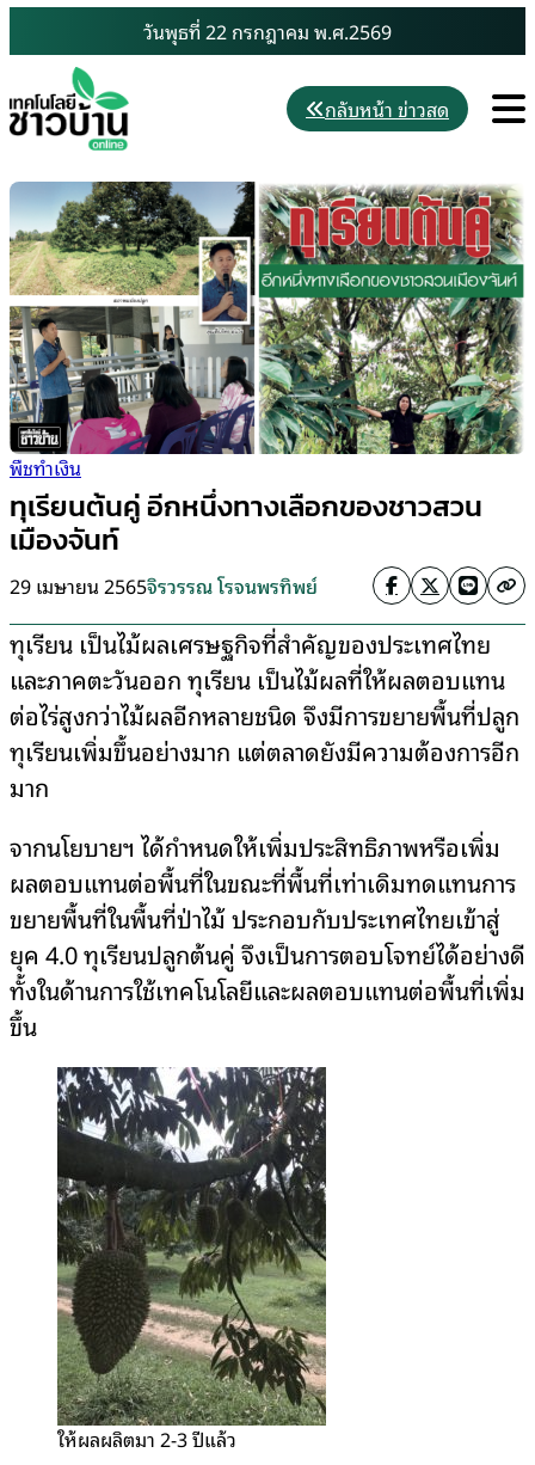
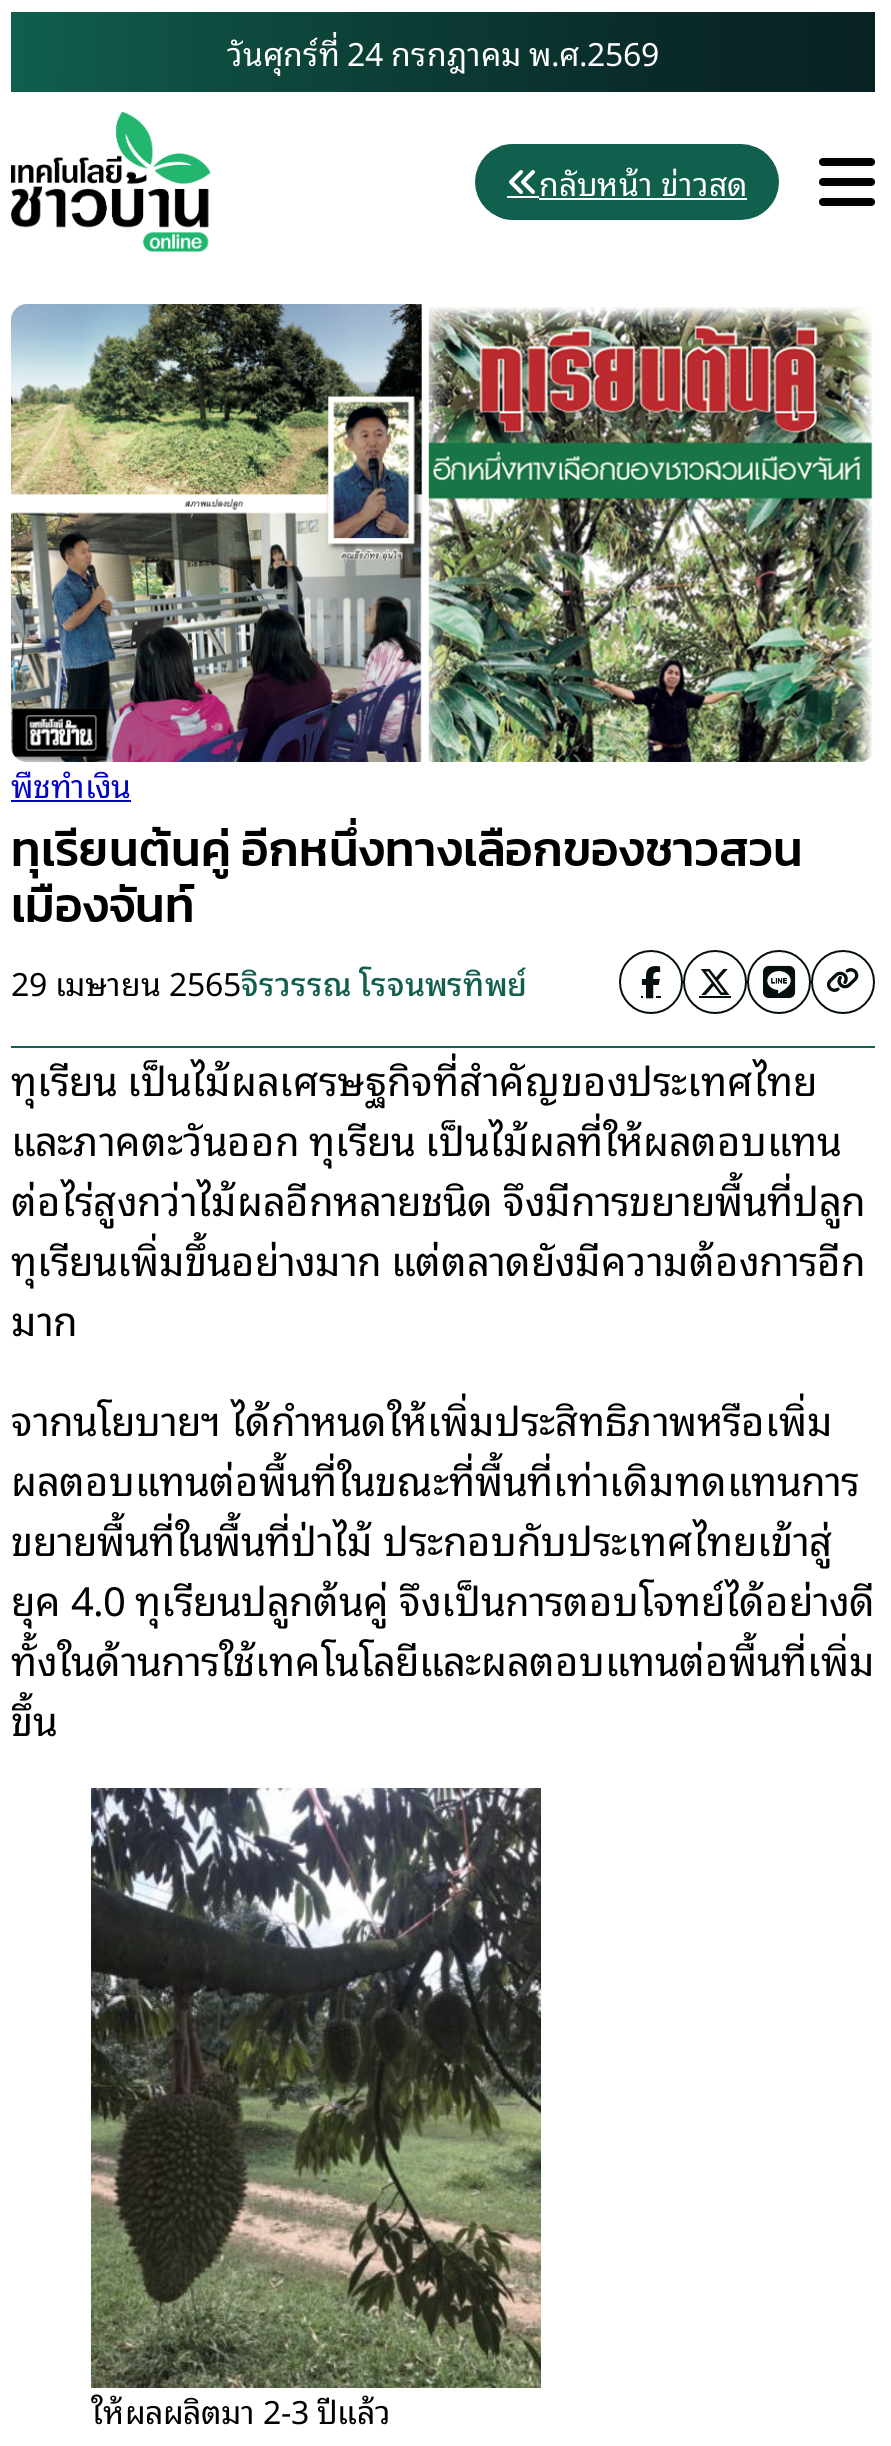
- วันพุธที่ 22 กรกฎาคม พ.ศ.2569
+ วันศุกร์ที่ 24 กรกฎาคม พ.ศ.2569
